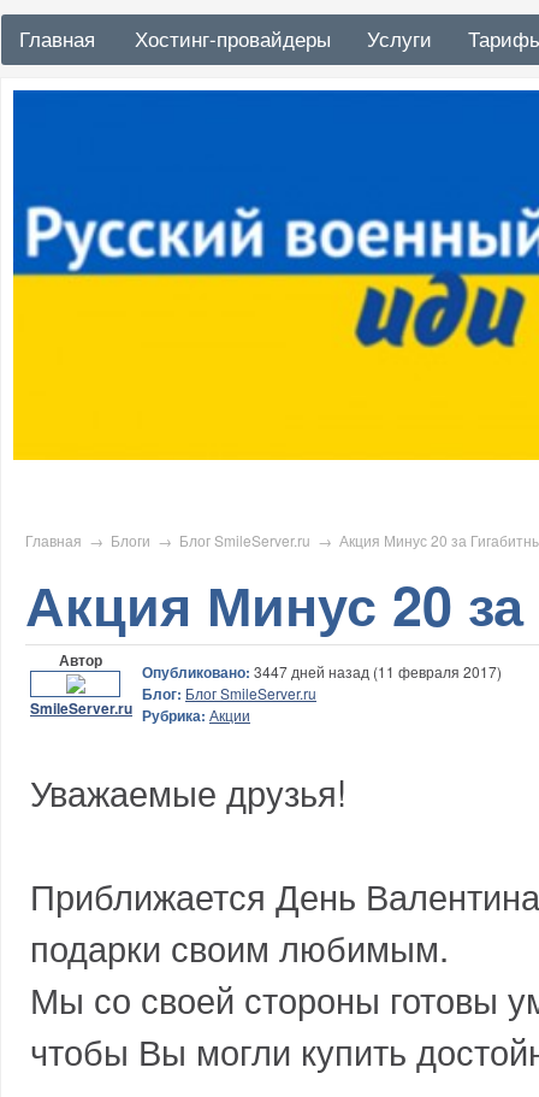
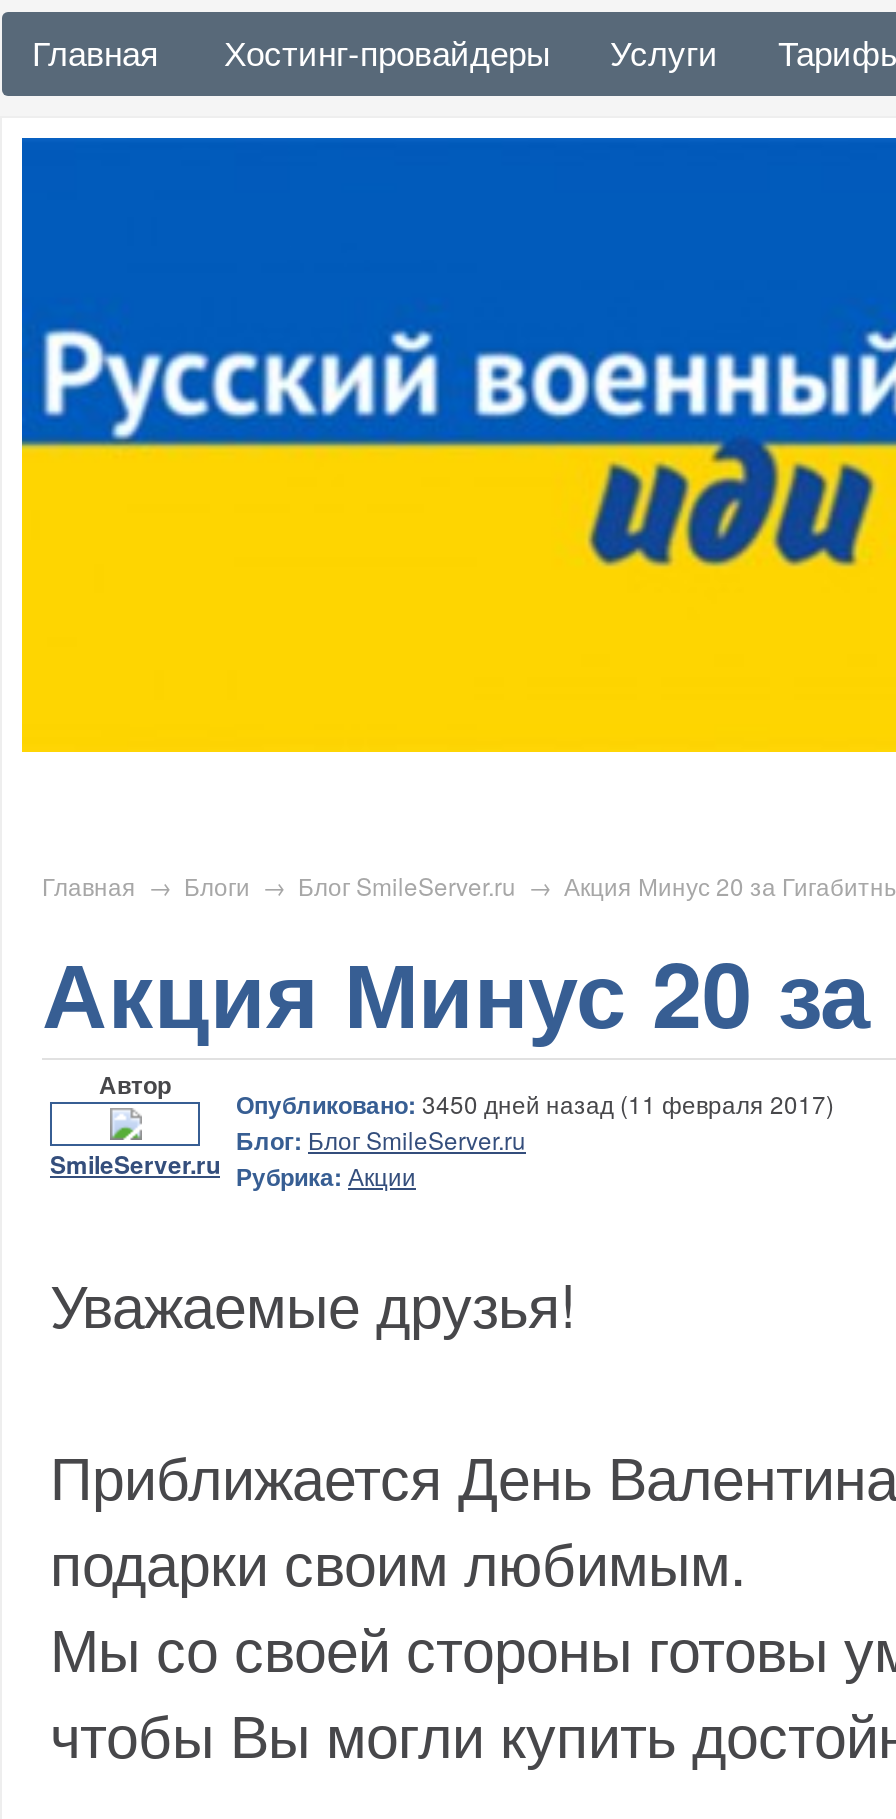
- Опубликовано: 3447 дней назад (11 февраля 2017)
+ Опубликовано: 3450 дней назад (11 февраля 2017)
